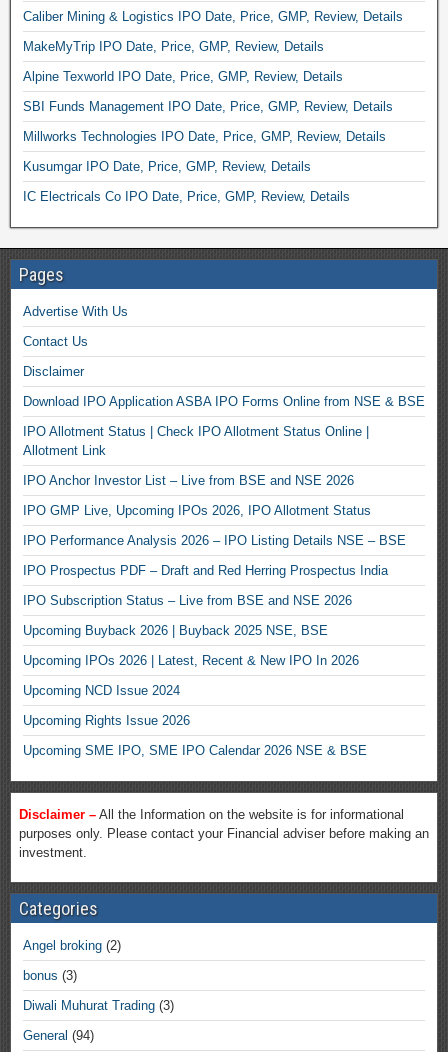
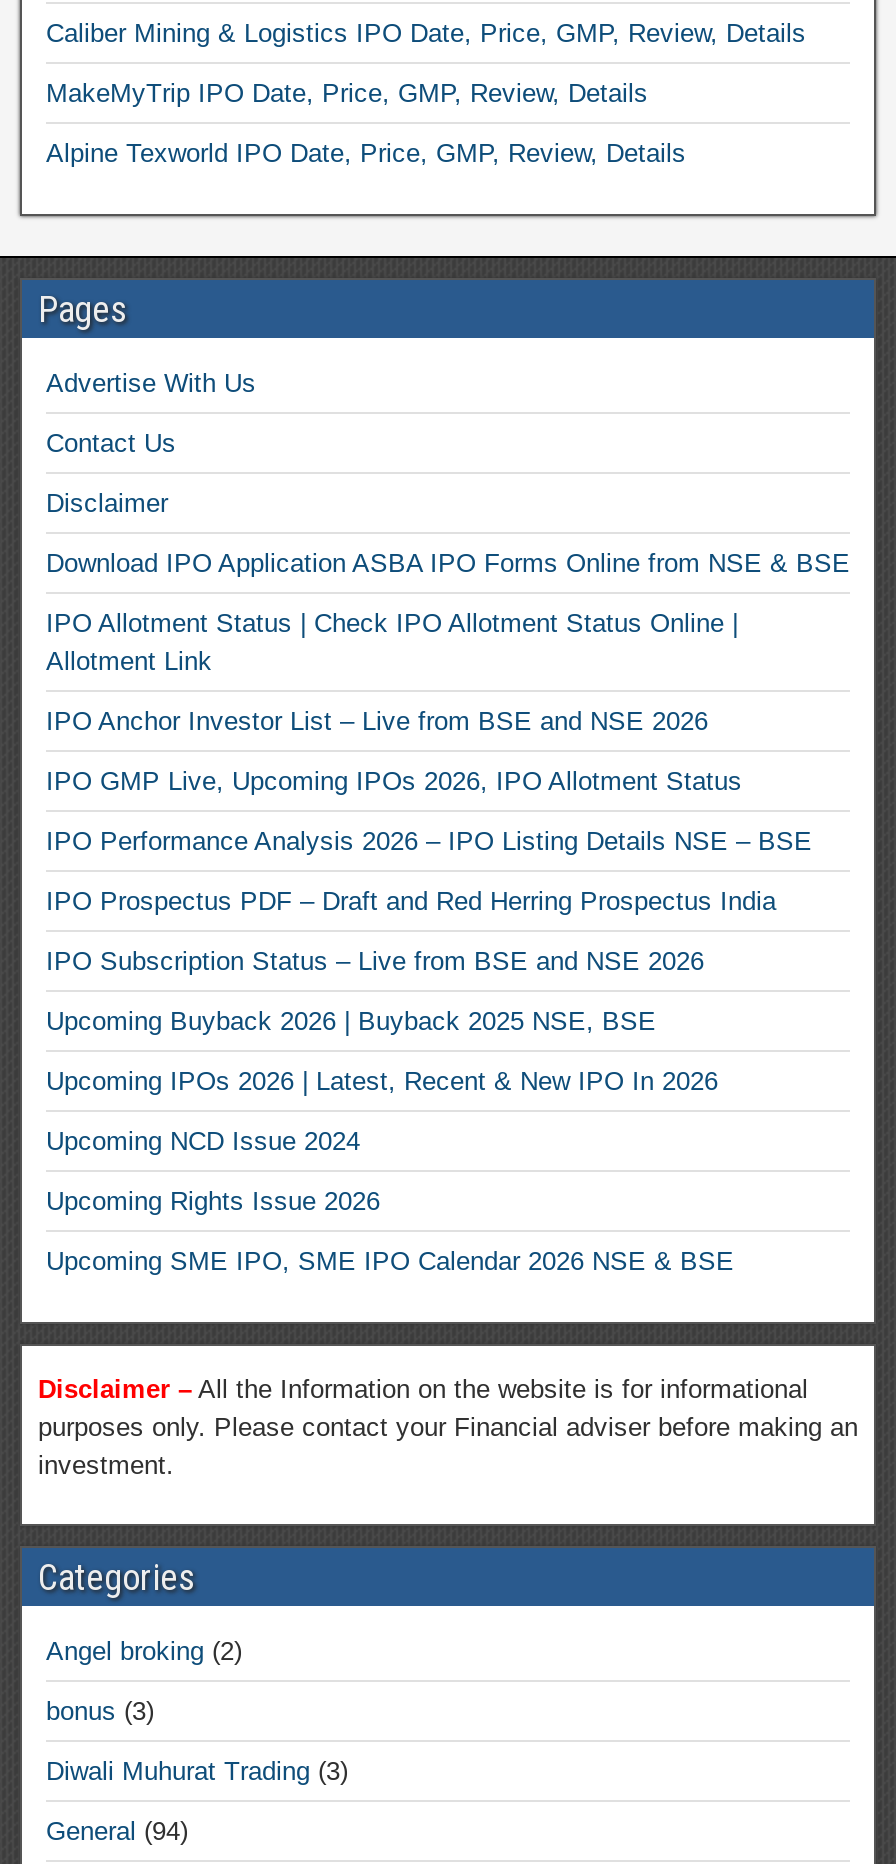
- SBI Funds Management IPO Date, Price, GMP, Review, Details
- Millworks Technologies IPO Date, Price, GMP, Review, Details
- Kusumgar IPO Date, Price, GMP, Review, Details
- IC Electricals Co IPO Date, Price, GMP, Review, Details
